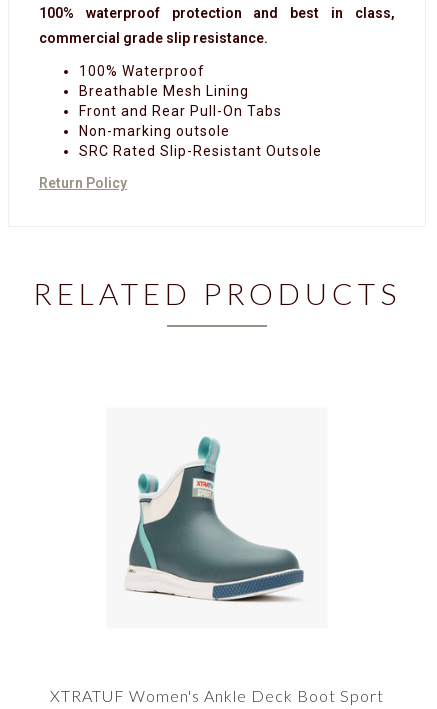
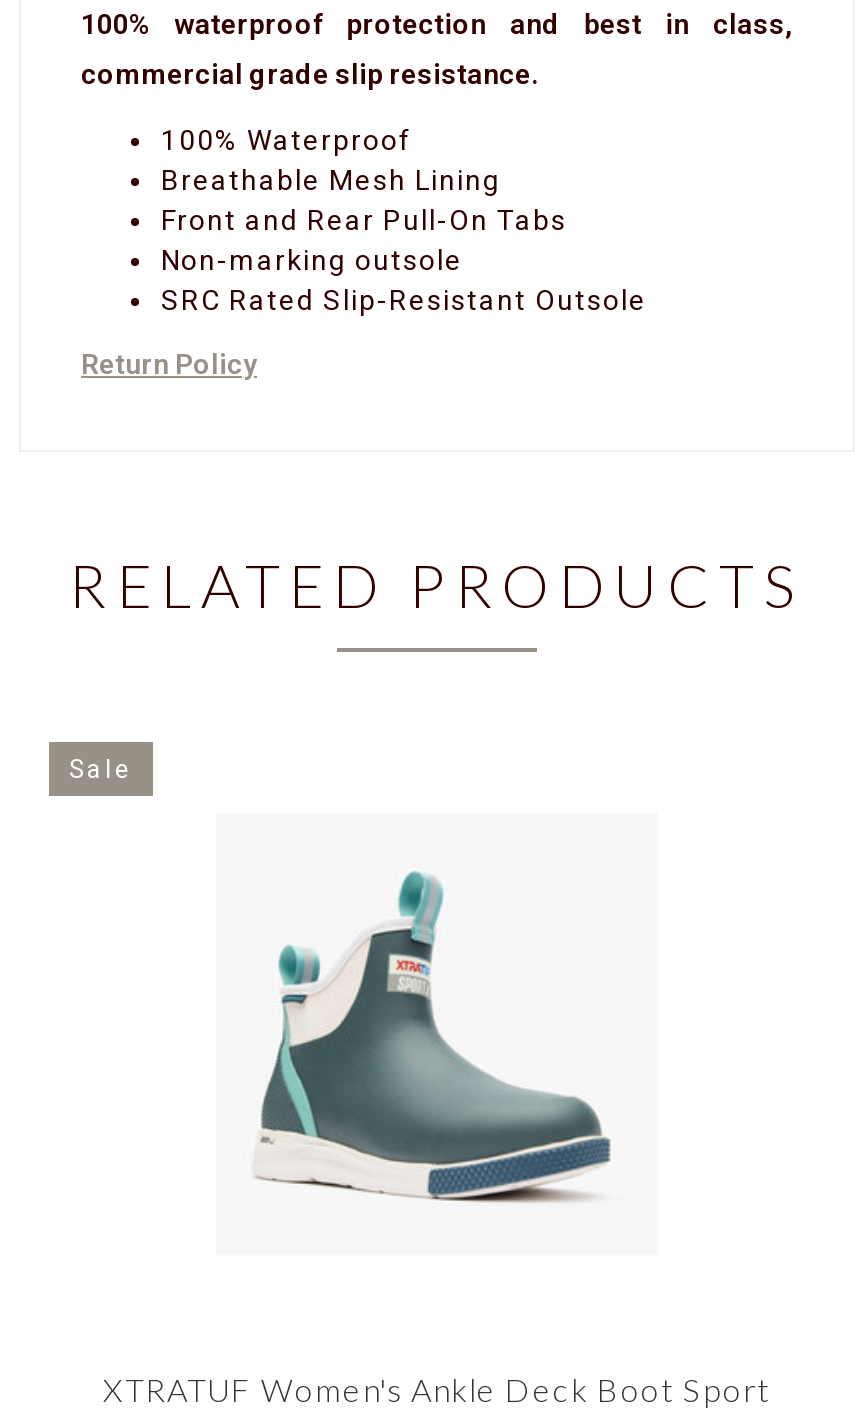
+ Sale
